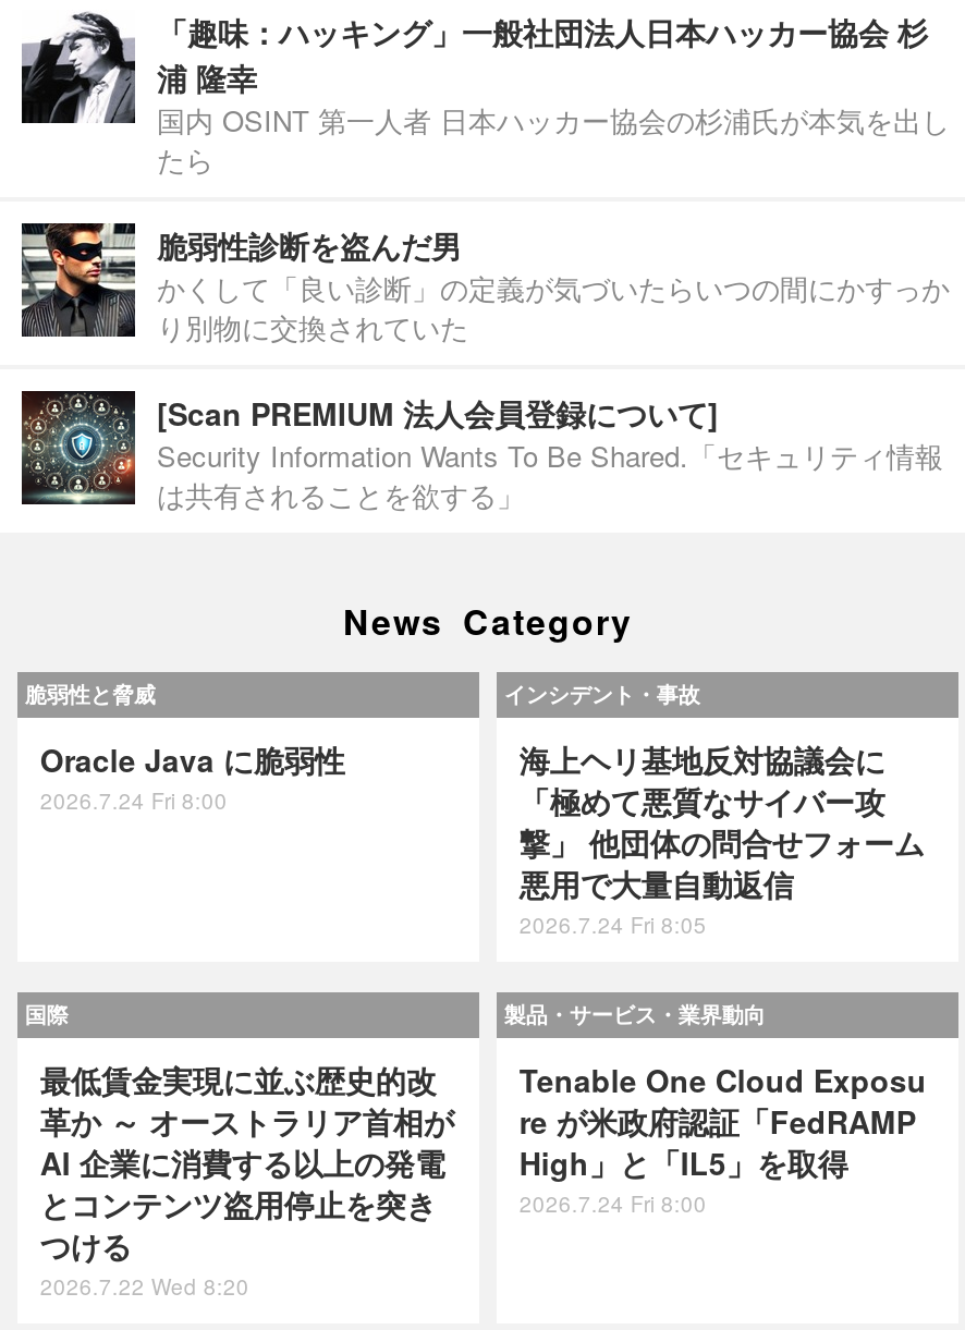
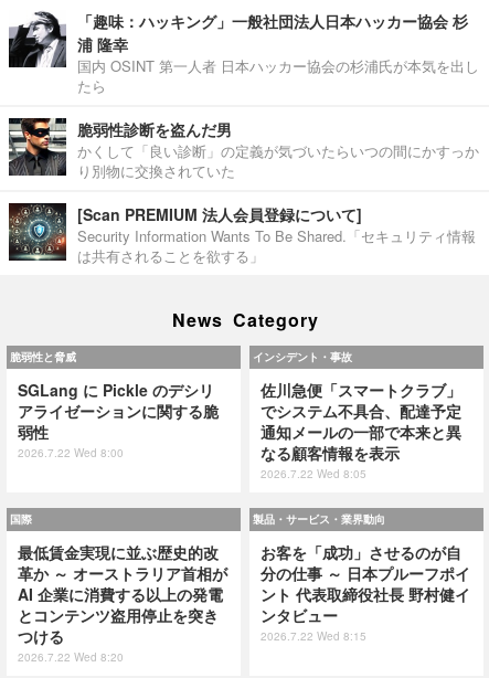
- Oracle Java に脆弱性
- 2026.7.24 Fri 8:00
+ SGLang に Pickle のデシリ
+ アライゼーションに関する脆
+ 弱性
+ 2026.7.22 Wed 8:00

- 海上ヘリ基地反対協議会に
- 「極めて悪質なサイバー攻
- 撃」 他団体の問合せフォーム
- 悪用で大量自動返信
- 2026.7.24 Fri 8:05
+ 佐川急便「スマートクラブ」
+ でシステム不具合、配達予定
+ 通知メールの一部で本来と異
+ なる顧客情報を表示
+ 2026.7.22 Wed 8:05

- Tenable One Cloud Exposu
- re が米政府認証「FedRAMP
- High」と「IL5」を取得
- 2026.7.24 Fri 8:00
+ お客を「成功」させるのが自
+ 分の仕事 ～ 日本プルーフポイ
+ ント 代表取締役社長 野村健イ
+ ンタビュー
+ 2026.7.22 Wed 8:15
